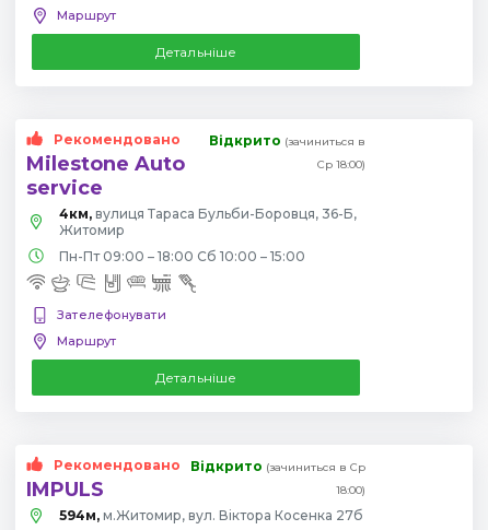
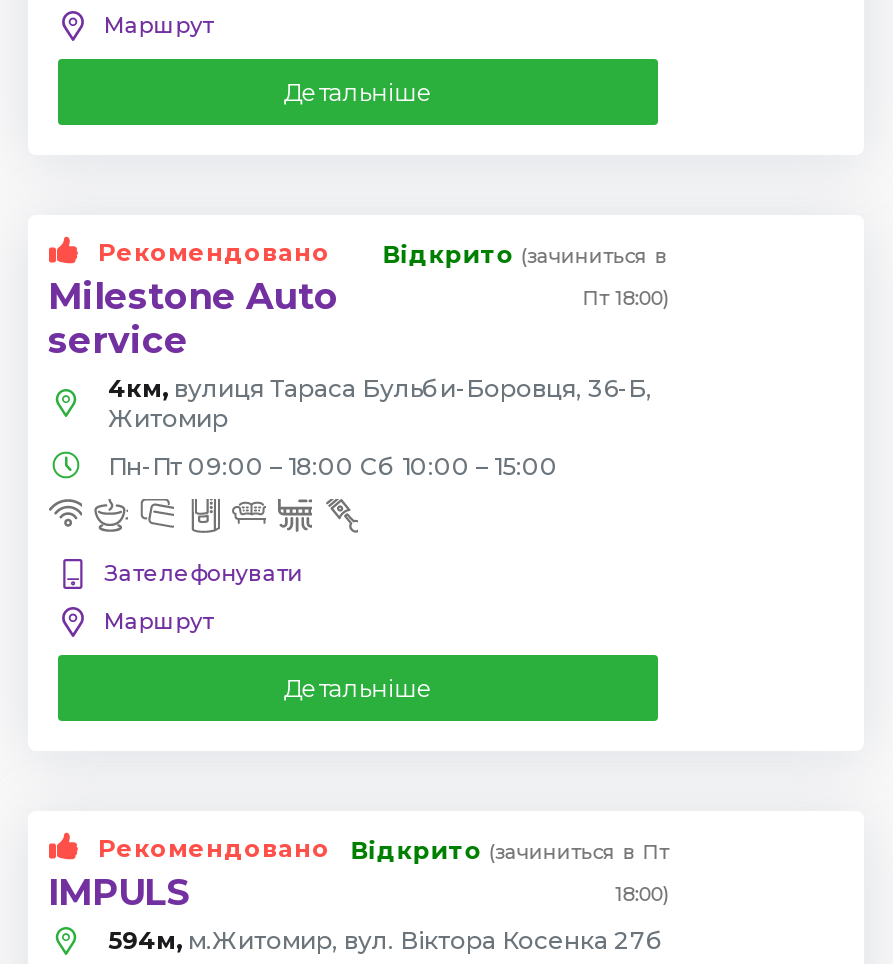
- Ср 18:00)
+ Пт 18:00)

- Відкрито (зачиниться в Ср
+ Відкрито (зачиниться в Пт
